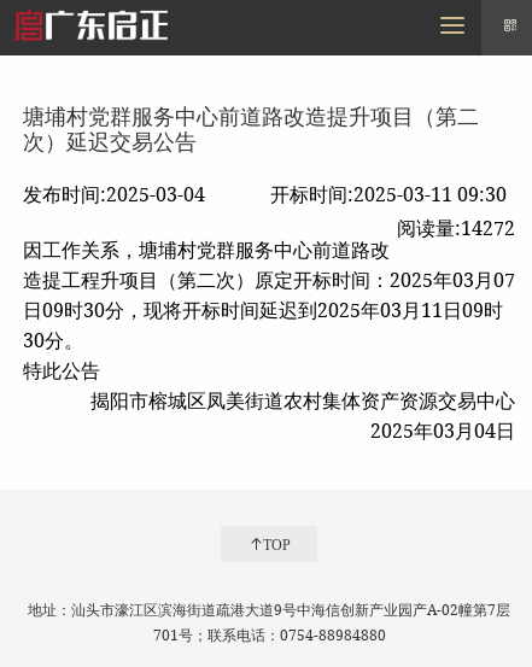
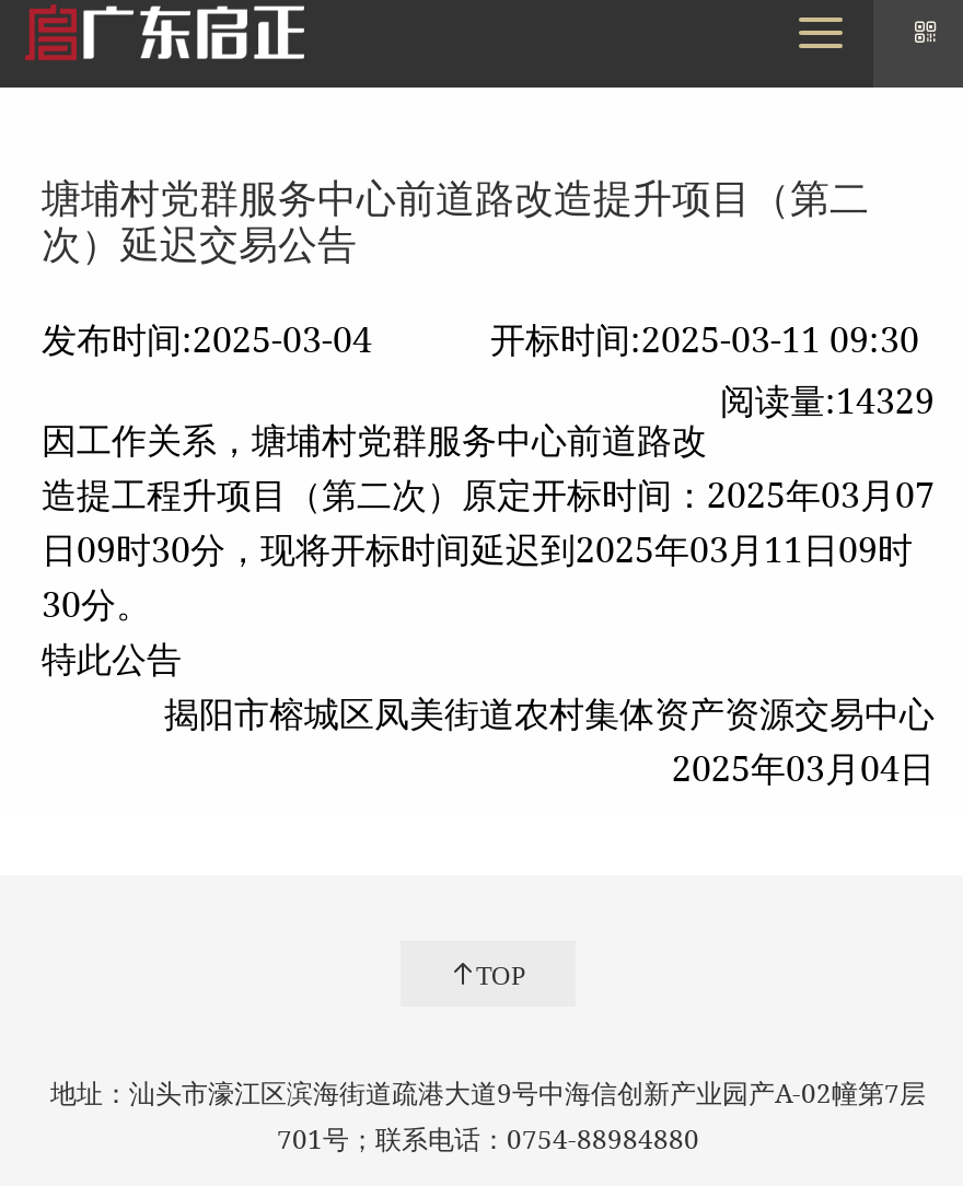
- 阅读量:14272
+ 阅读量:14329
